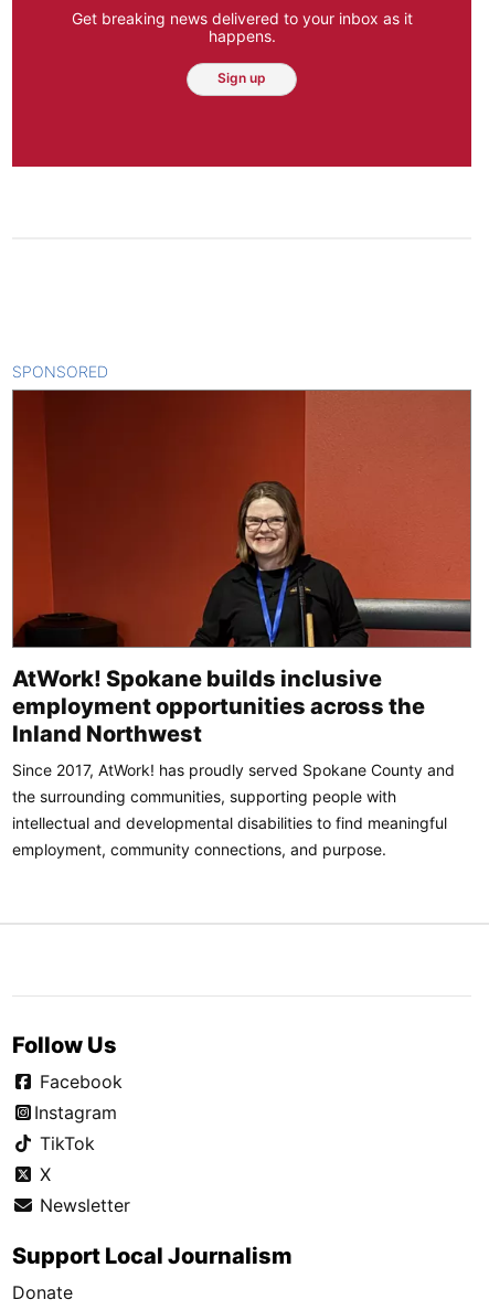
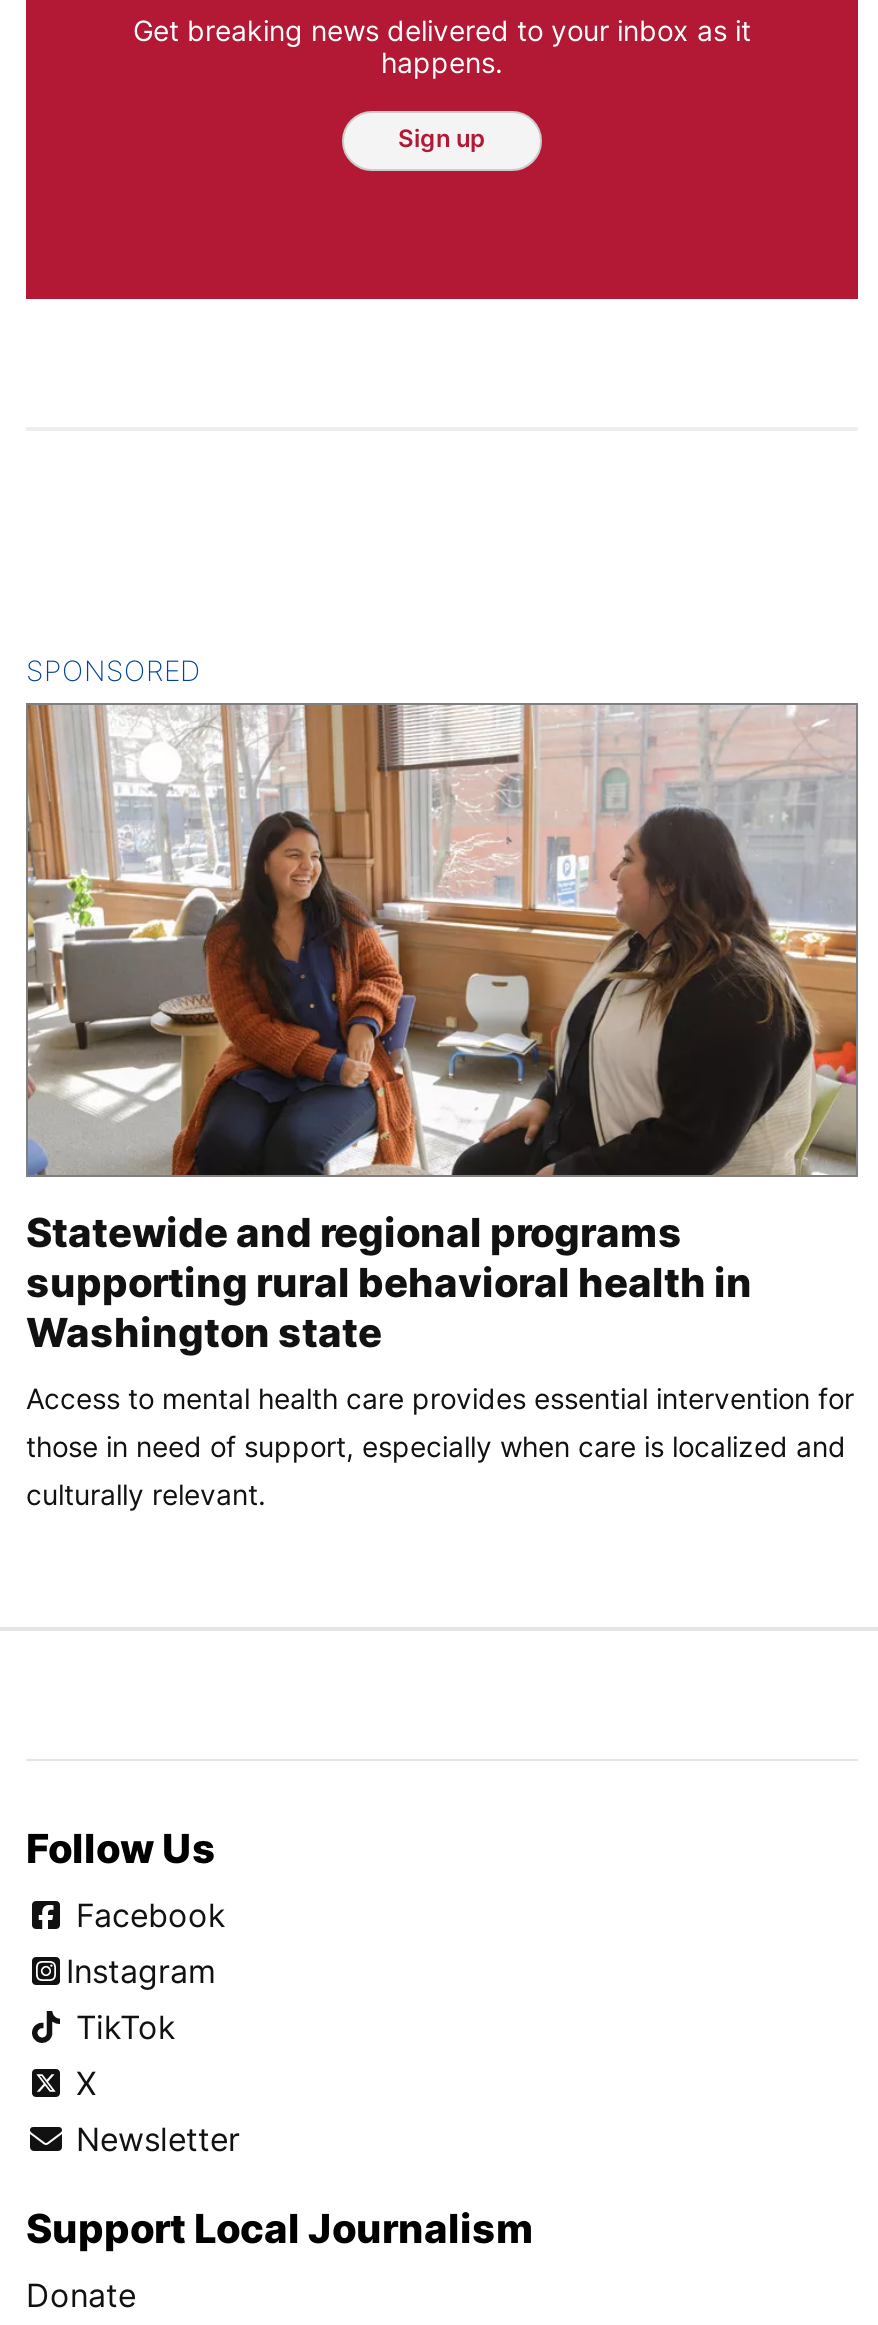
- [image]
- AtWork! Spokane builds inclusive
- employment opportunities across the
- Inland Northwest
+ [image]
+ Statewide and regional programs
+ supporting rural behavioral health in
+ Washington state

- Since 2017, AtWork! has proudly served Spokane County and
- the surrounding communities, supporting people with
- intellectual and developmental disabilities to find meaningful
- employment, community connections, and purpose.
+ Access to mental health care provides essential intervention for
+ those in need of support, especially when care is localized and
+ culturally relevant.
